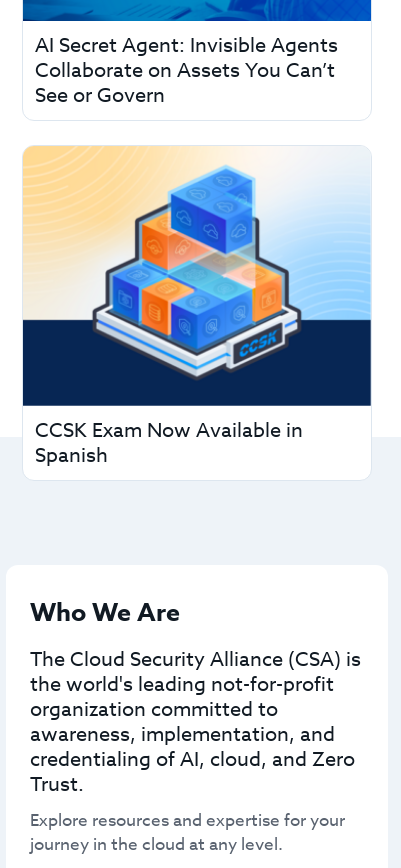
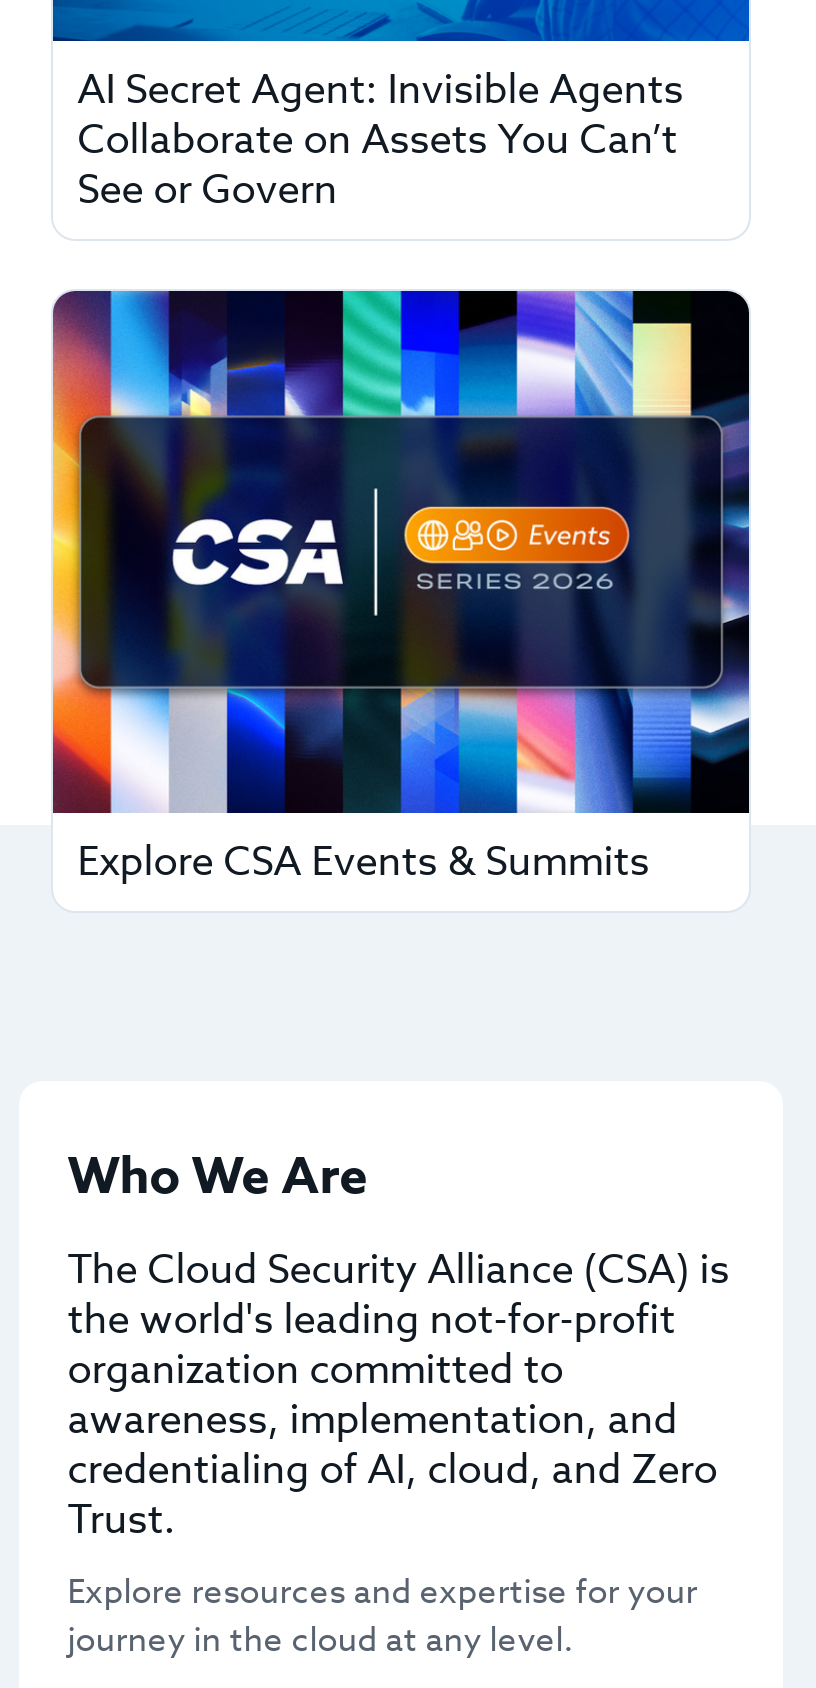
- [image]
- CCSK Exam Now Available in
- Spanish
+ [image]
+ Explore CSA Events & Summits
